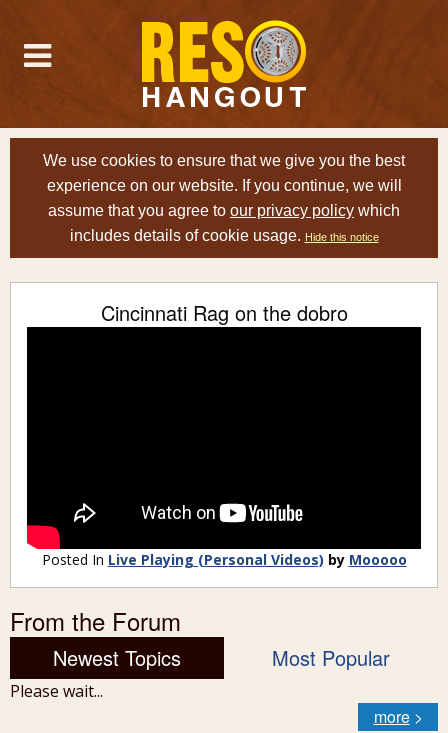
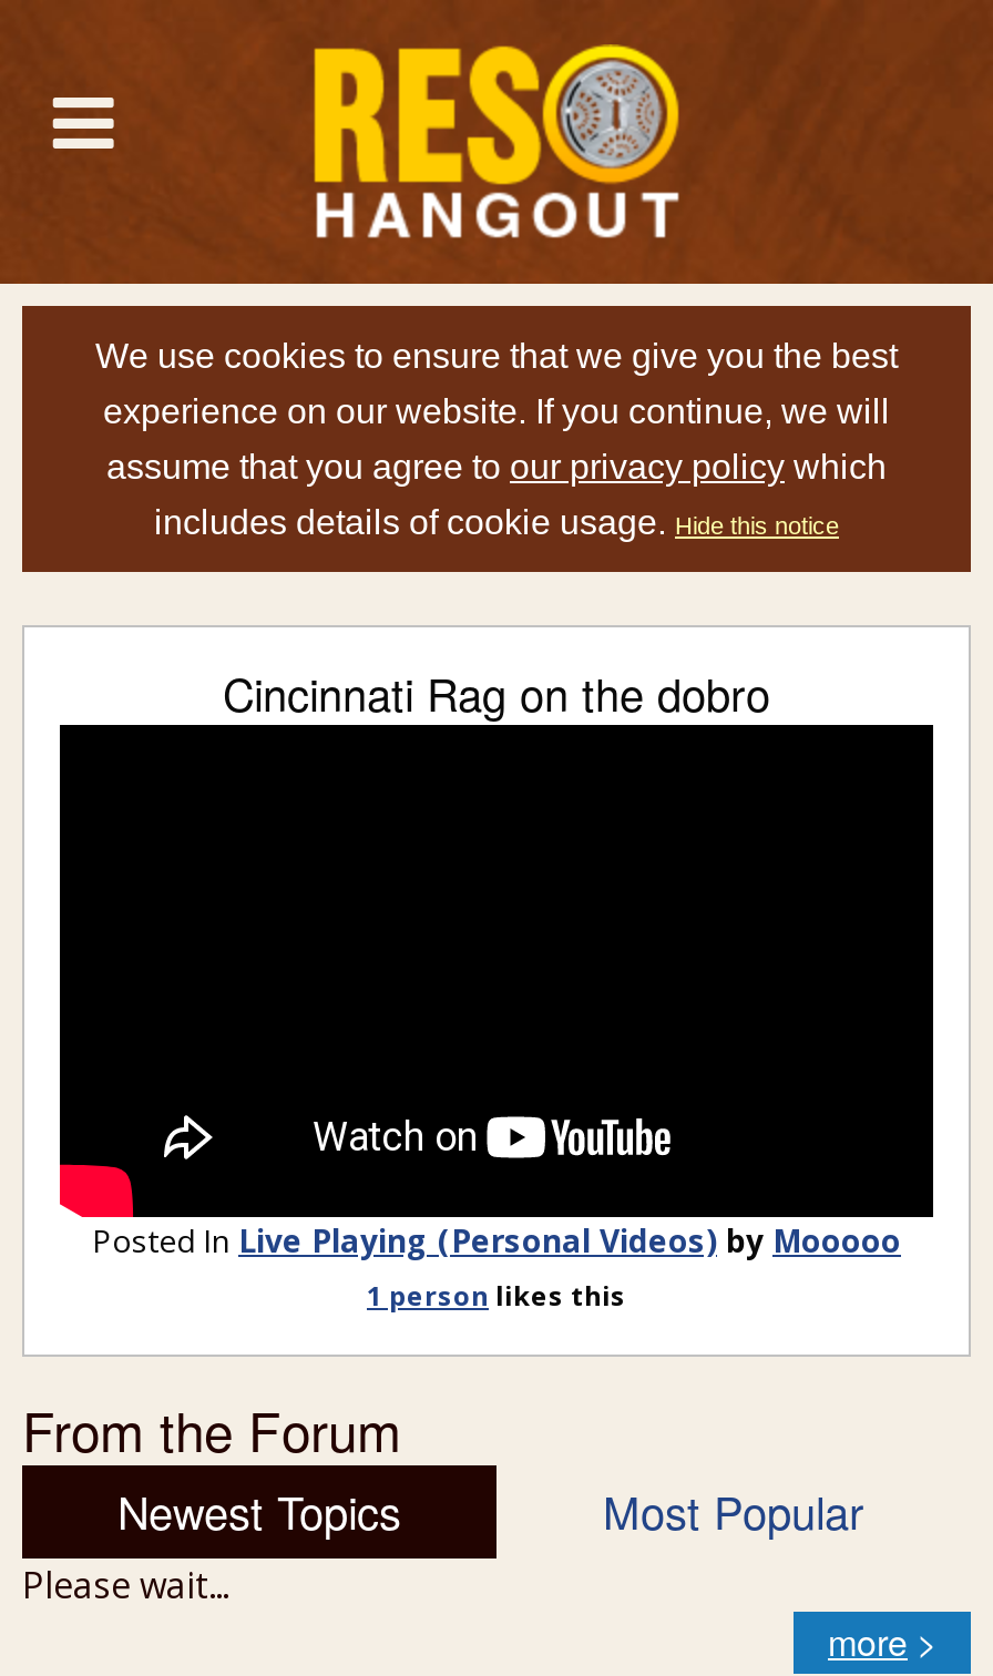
+ 1 person likes this
